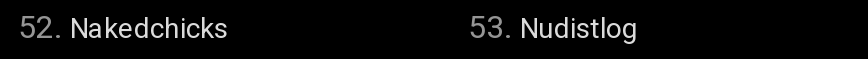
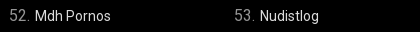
- 52. Nakedchicks
+ 52. Mdh Pornos
